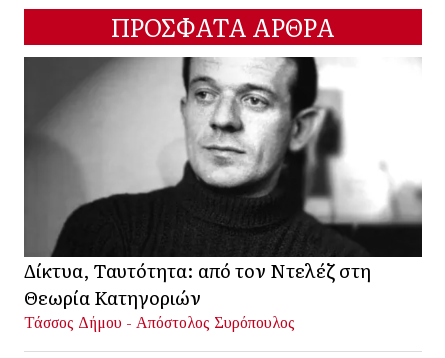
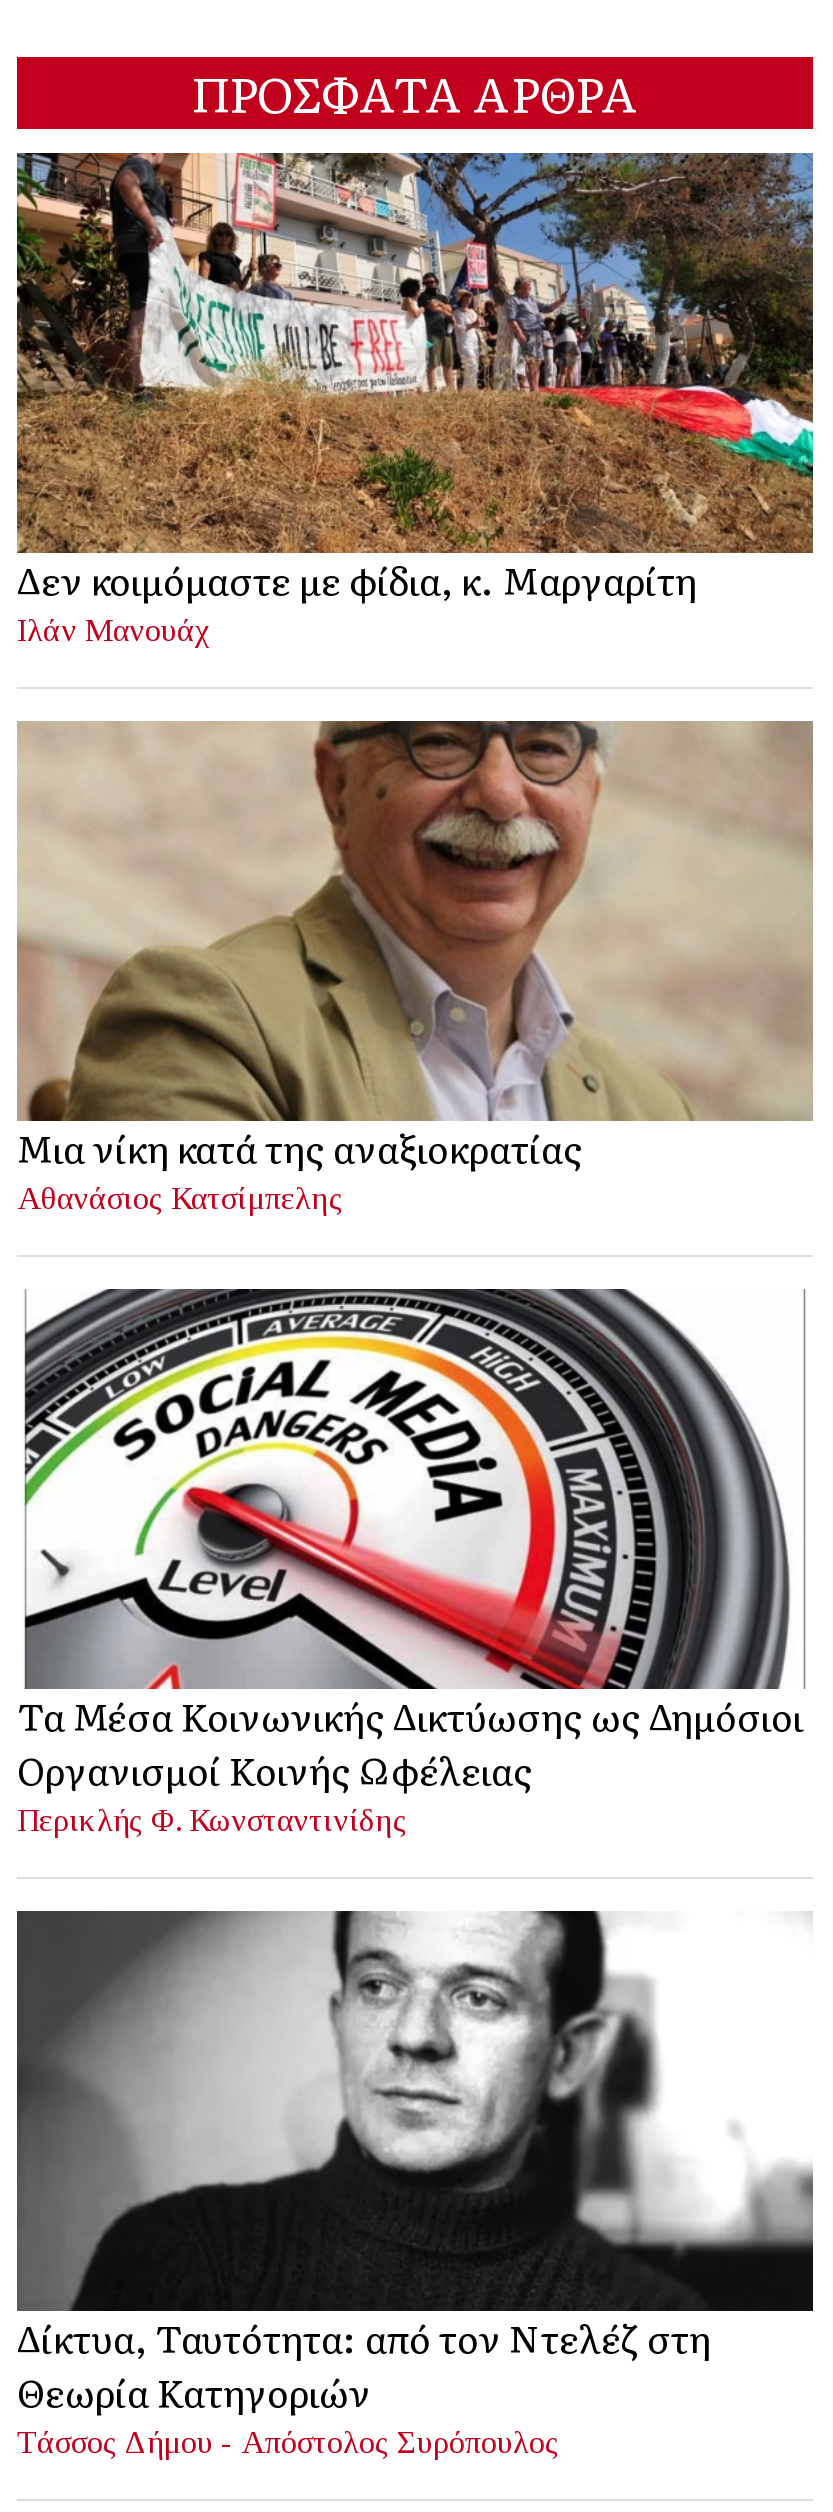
+ [image]
+ Μια νίκη κατά της αναξιοκρατίας
+ Αθανάσιος Κατσίμπελης

+ [image]
+ Δεν κοιμόμαστε με φίδια, κ. Μαργαρίτη
+ Ιλάν Μανουάχ

+ [image]
+ Τα Μέσα Κοινωνικής Δικτύωσης ως Δημόσιοι
+ Οργανισμοί Κοινής Ωφέλειας
+ Περικλής Φ. Κωνσταντινίδης
